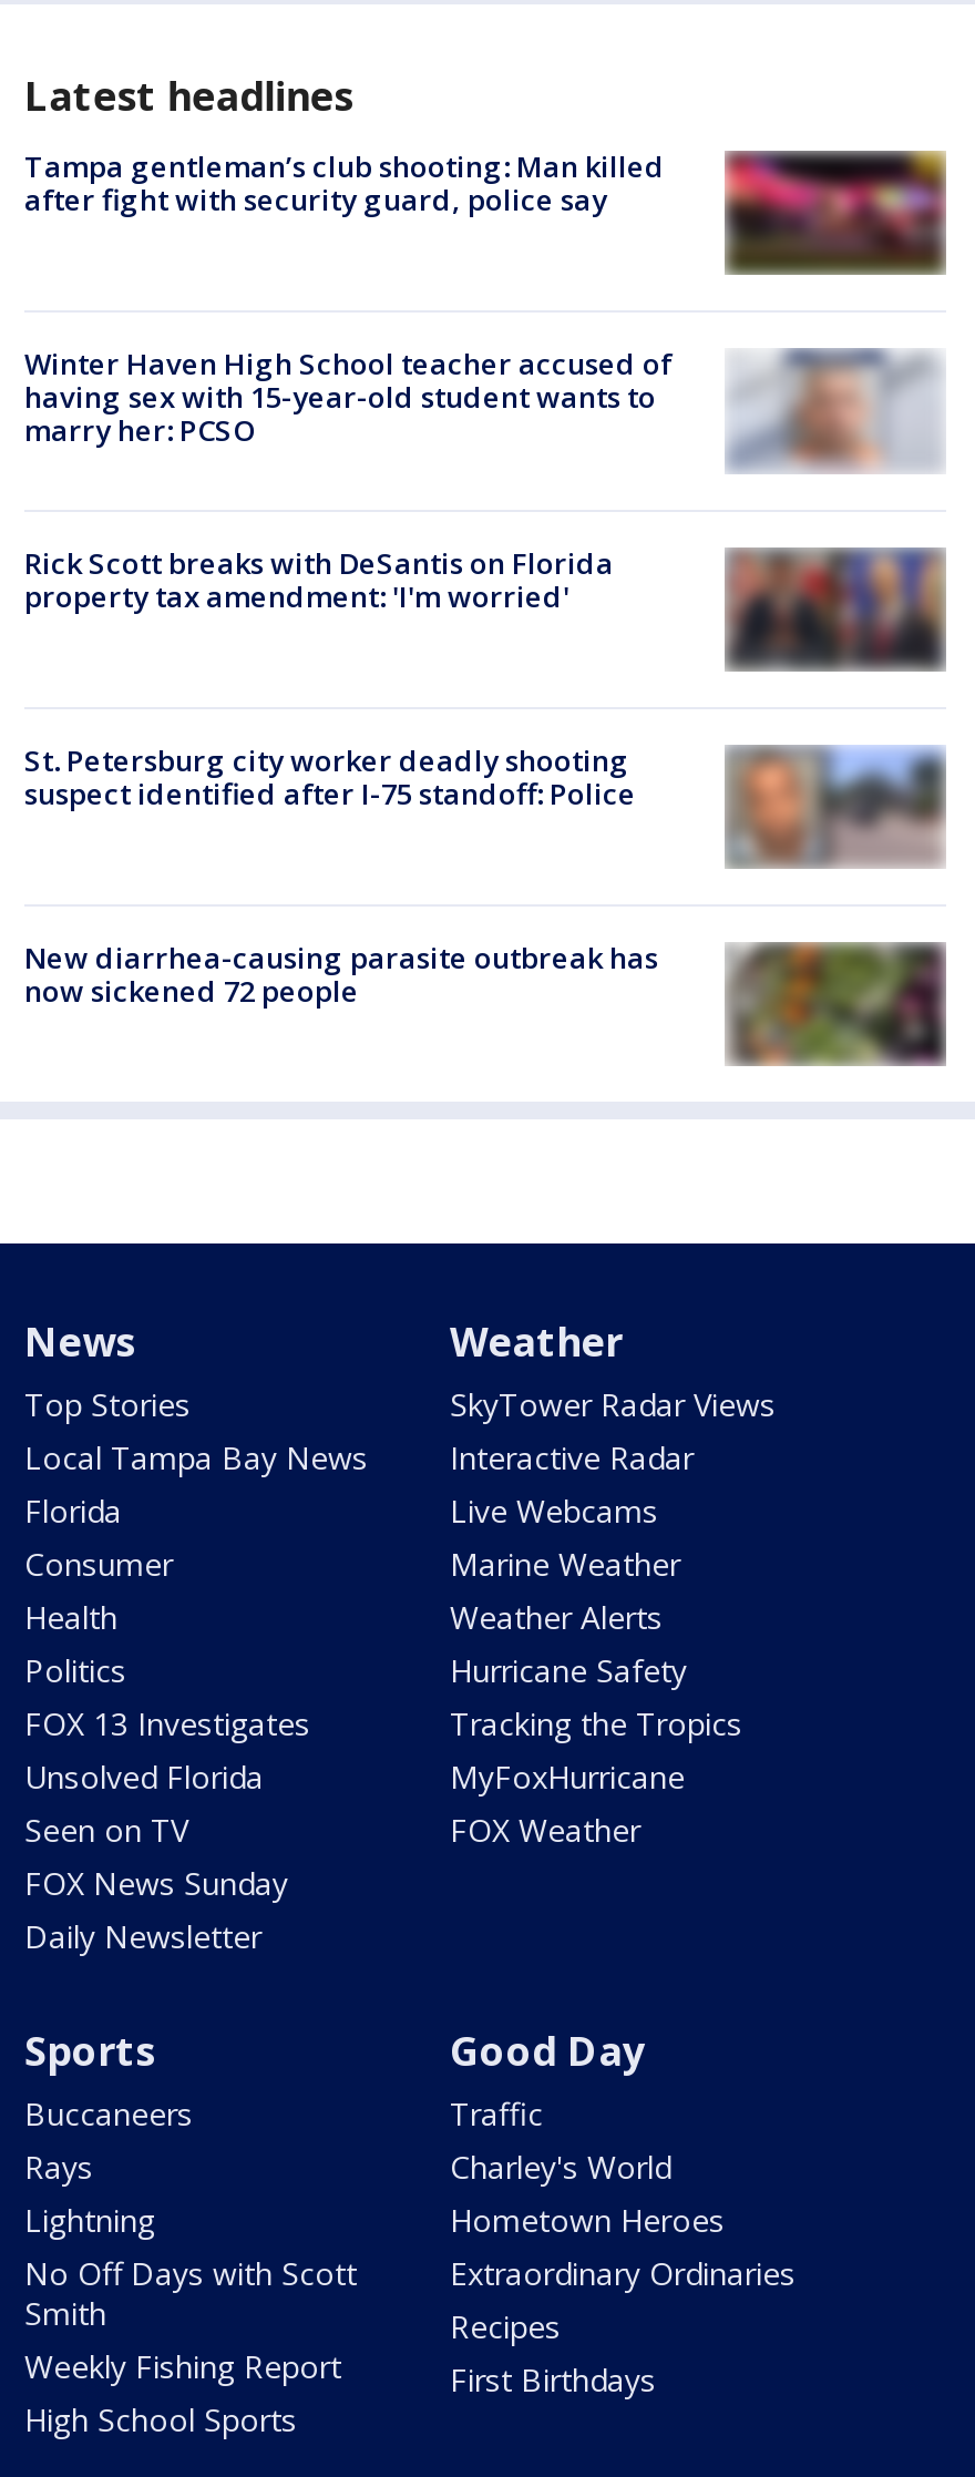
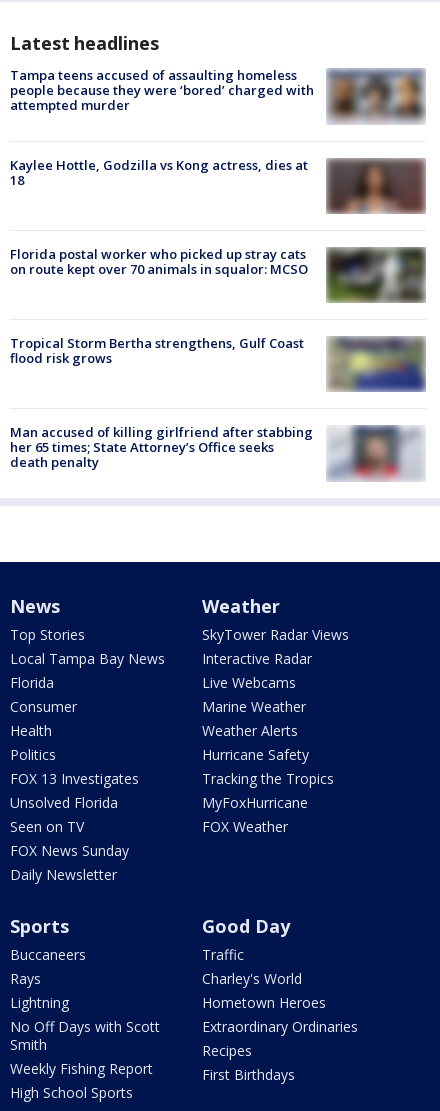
- [image]
- Tampa gentleman’s club shooting: Man killed
- after fight with security guard, police say
+ [image]
+ Tampa teens accused of assaulting homeless
+ people because they were ‘bored’ charged with
+ attempted murder

- [image]
- Winter Haven High School teacher accused of
- having sex with 15-year-old student wants to
- marry her: PCSO
+ [image]
+ Kaylee Hottle, Godzilla vs Kong actress, dies at
+ 18

- Rick Scott breaks with DeSantis on Florida
- property tax amendment: 'I'm worried'
+ Florida postal worker who picked up stray cats
+ on route kept over 70 animals in squalor: MCSO

- [image]
+ [image]

- St. Petersburg city worker deadly shooting
- suspect identified after I-75 standoff: Police
+ Tropical Storm Bertha strengthens, Gulf Coast
+ flood risk grows

- [image]
+ [image]

- [image]
- New diarrhea-causing parasite outbreak has
- now sickened 72 people
+ [image]
+ Man accused of killing girlfriend after stabbing
+ her 65 times; State Attorney’s Office seeks
+ death penalty
